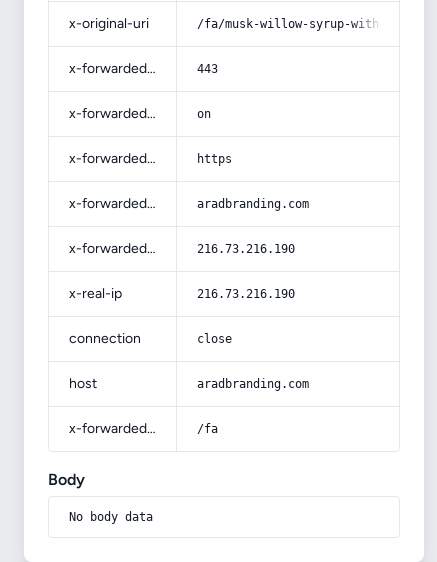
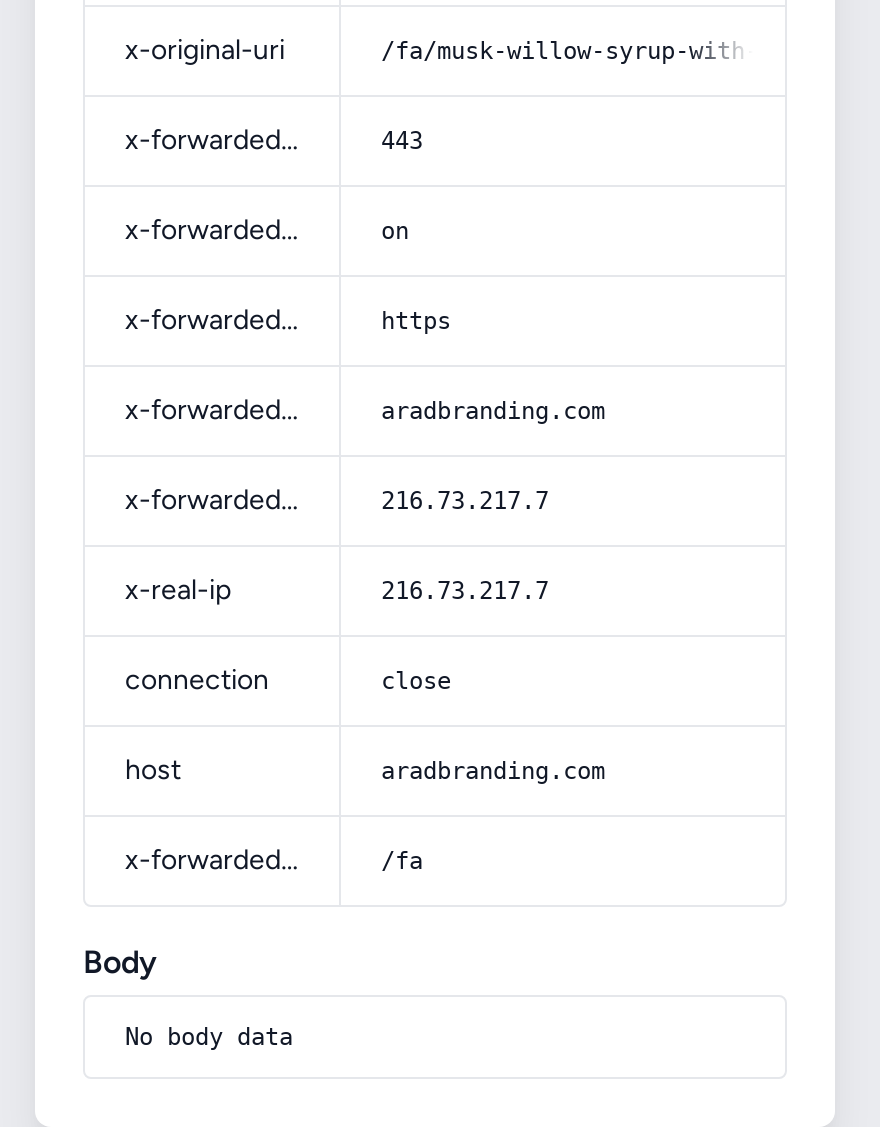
- 216.73.216.190
+ 216.73.217.7

- 216.73.216.190
+ 216.73.217.7
